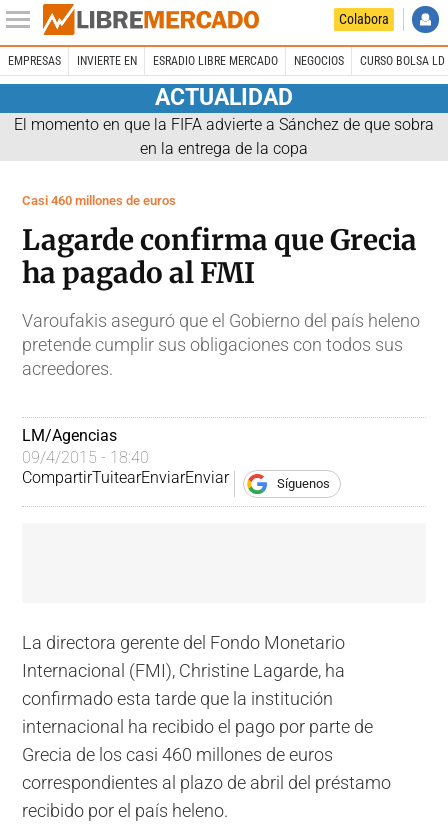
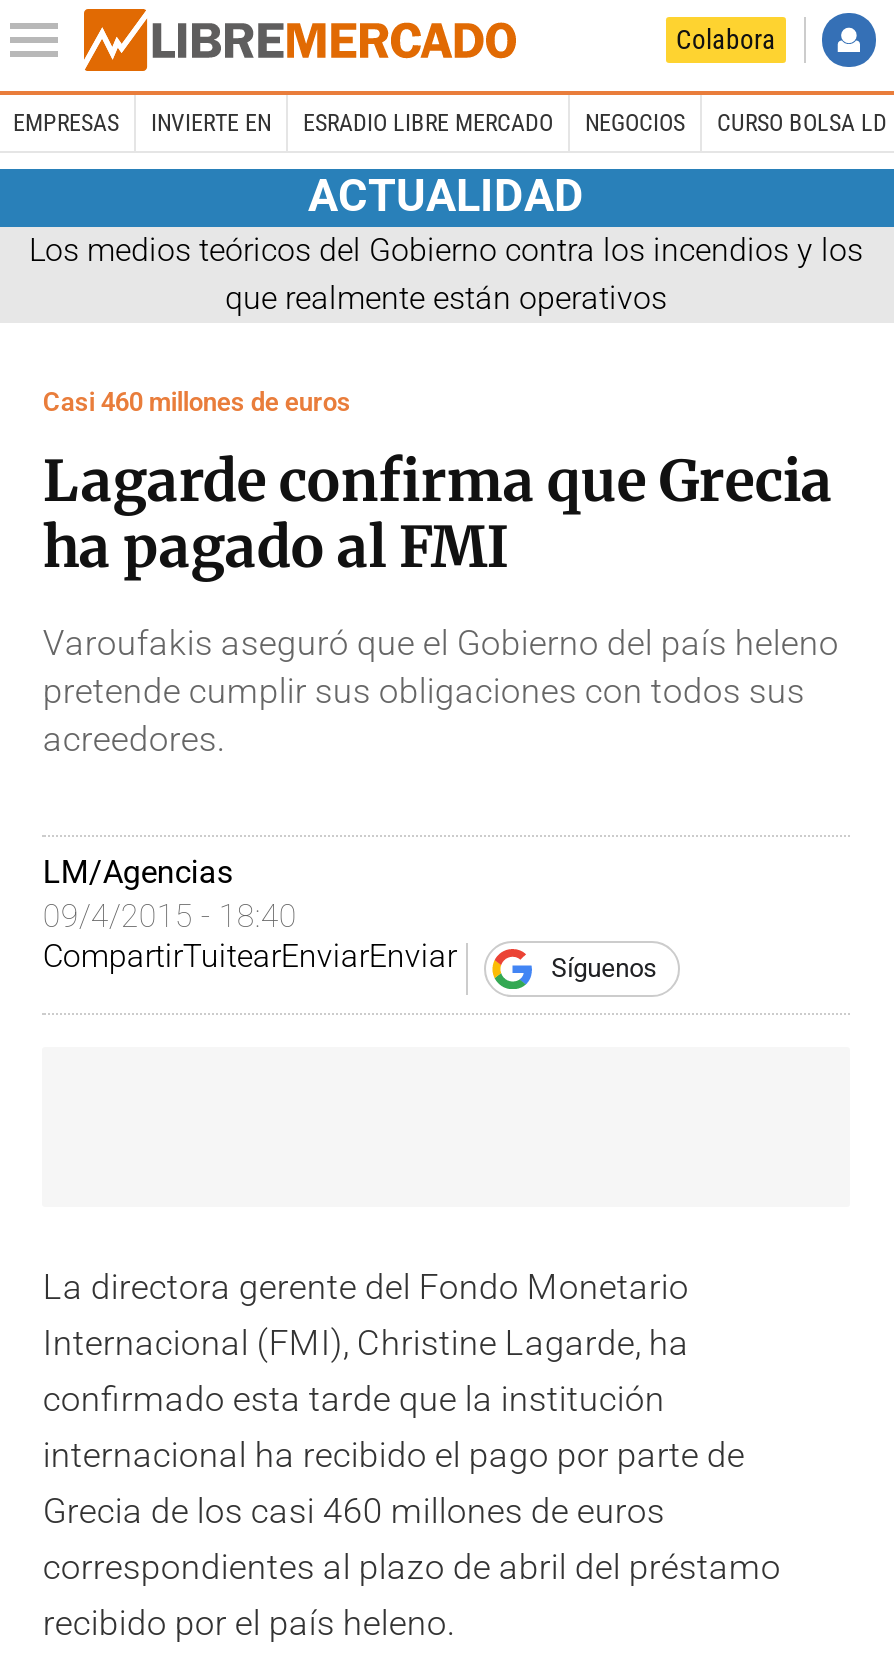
- El momento en que la FIFA advierte a Sánchez de que sobra
- en la entrega de la copa
+ Los medios teóricos del Gobierno contra los incendios y los
+ que realmente están operativos
